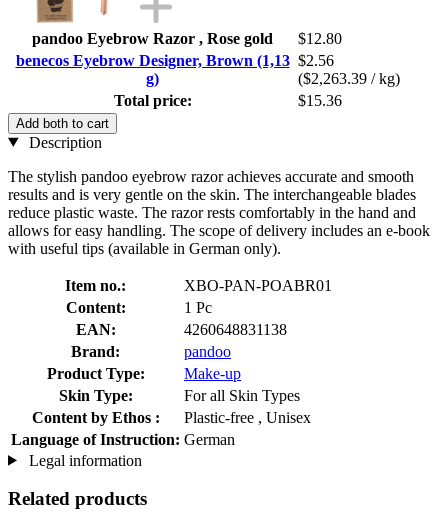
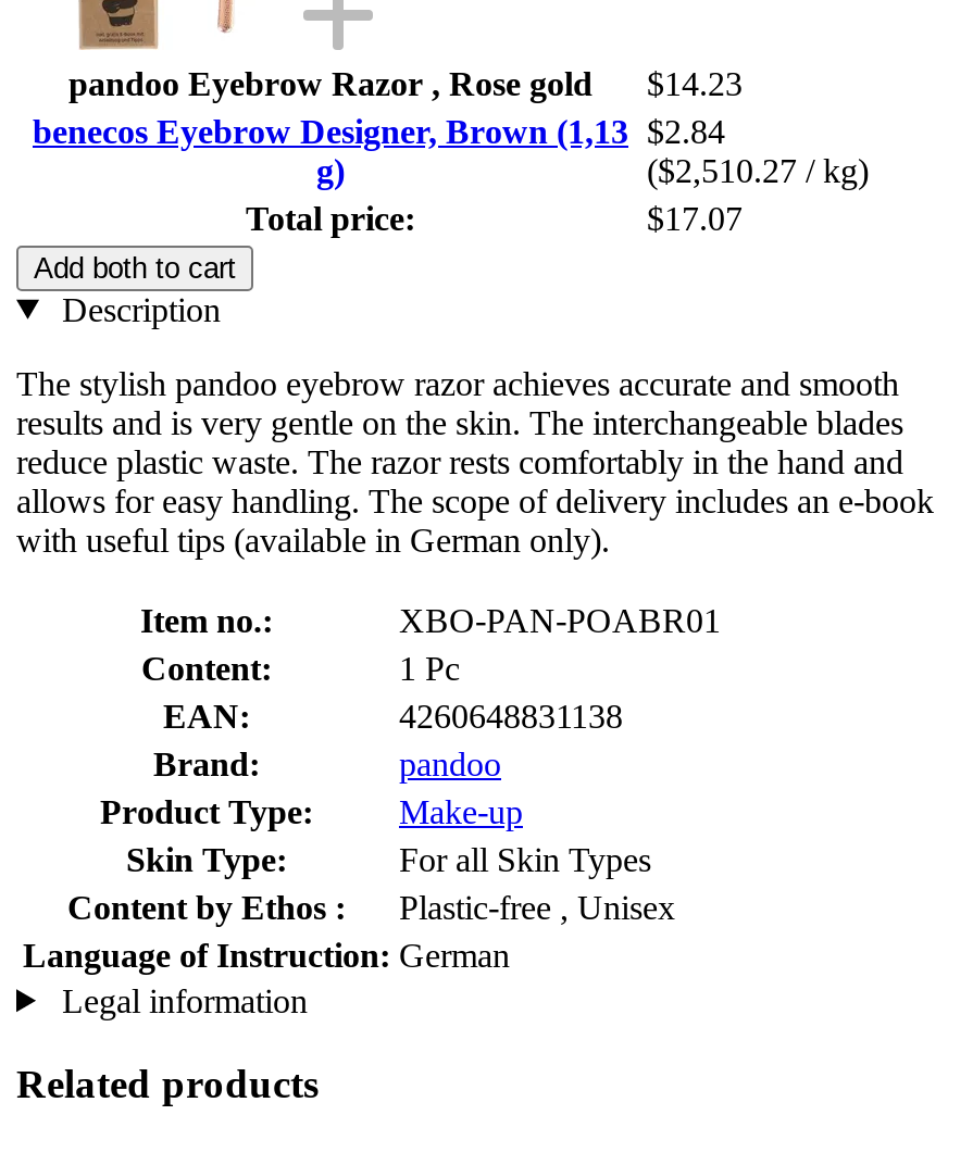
- pandoo Eyebrow Razor , Rose gold $12.80
+ pandoo Eyebrow Razor , Rose gold $14.23

- benecos Eyebrow Designer, Brown (1,13 $2.56
+ benecos Eyebrow Designer, Brown (1,13 $2.84

- ($2,263.39 / kg)
+ ($2,510.27 / kg)

- $15.36
+ $17.07
